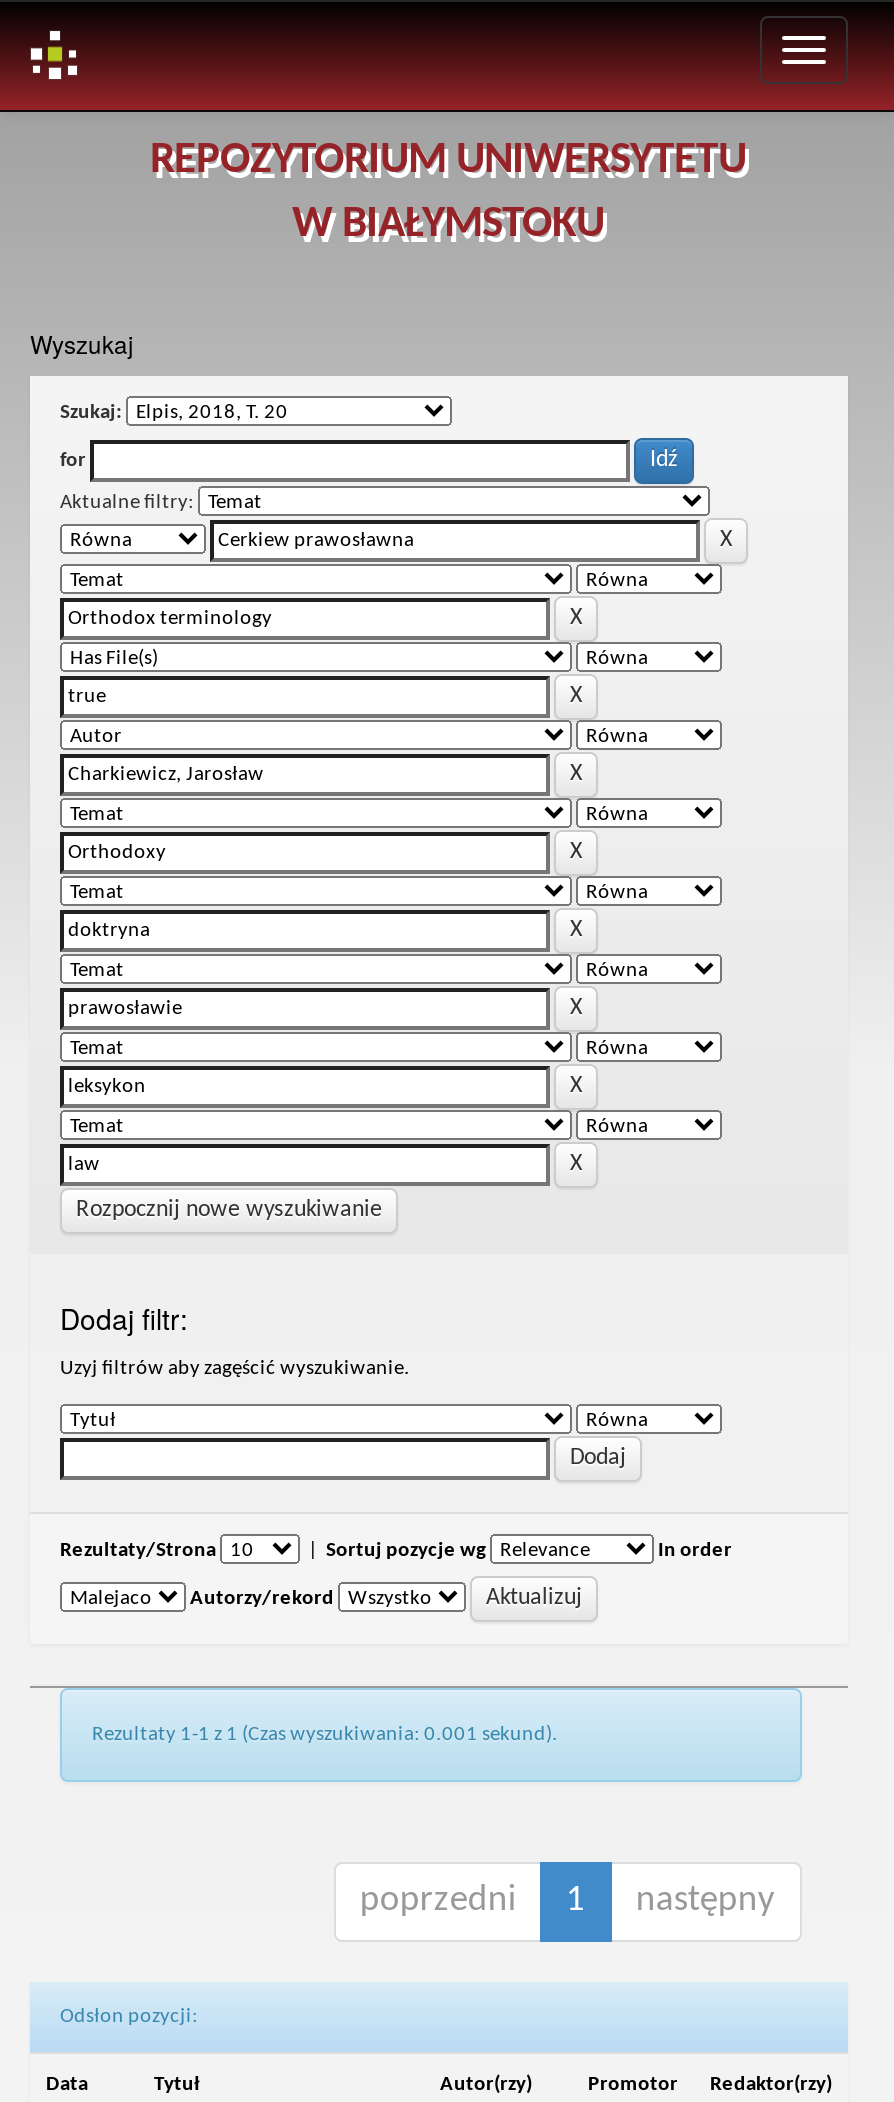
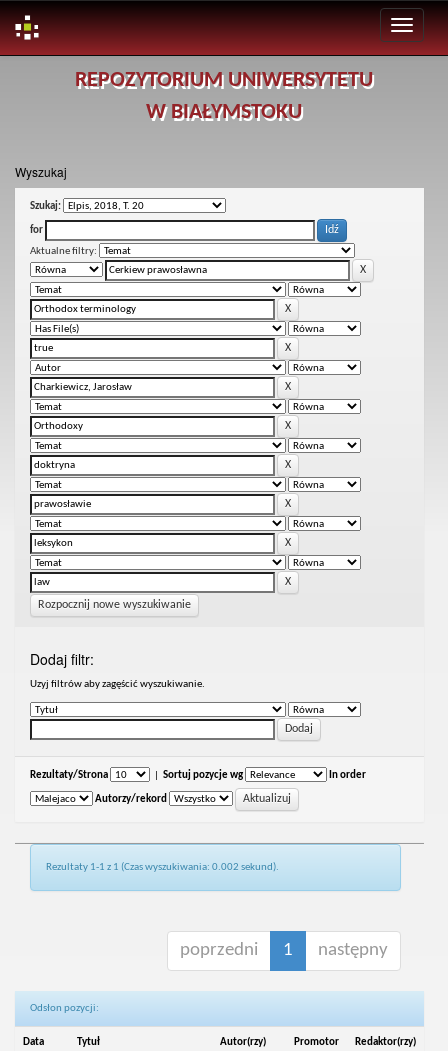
- Rezultaty 1-1 z 1 (Czas wyszukiwania: 0.001 sekund).
+ Rezultaty 1-1 z 1 (Czas wyszukiwania: 0.002 sekund).
